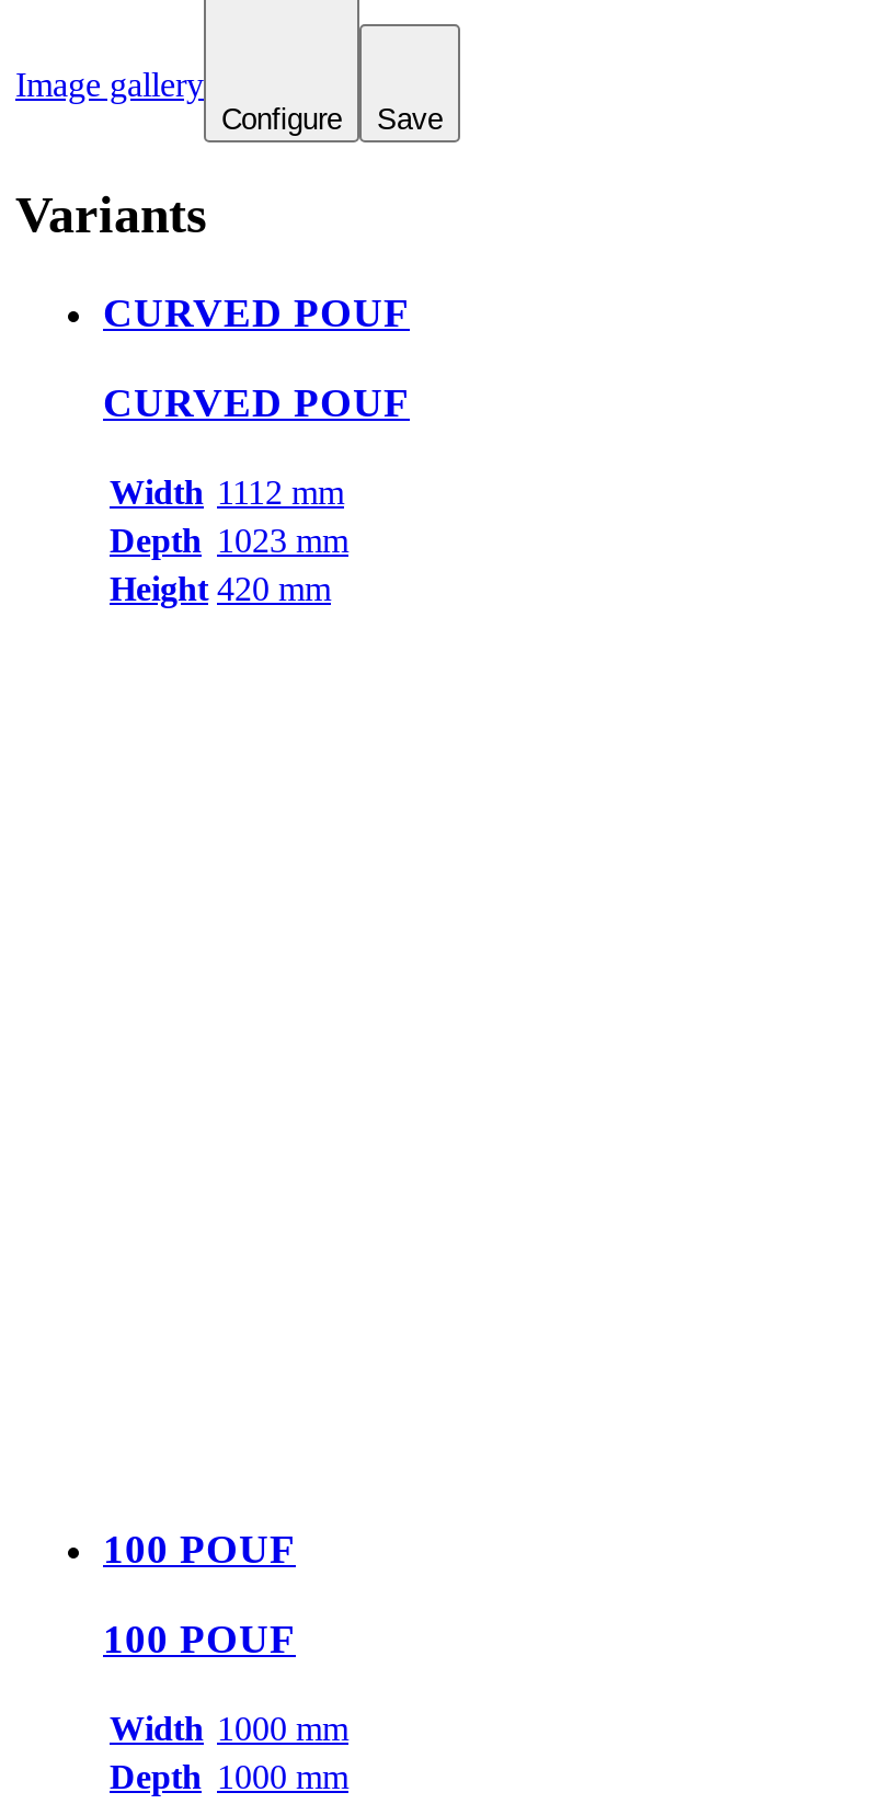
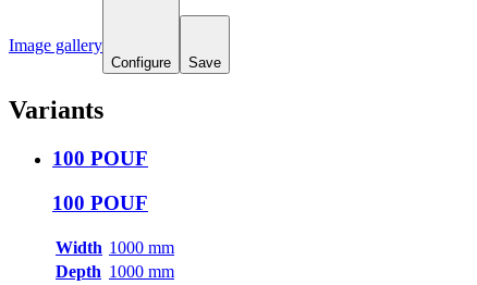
- CURVED POUF
- CURVED POUF
- Width 1112 mm
- Depth 1023 mm
- Height 420 mm
